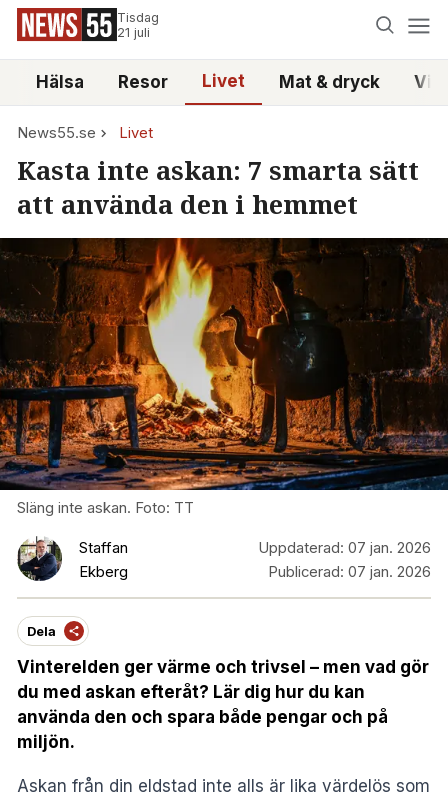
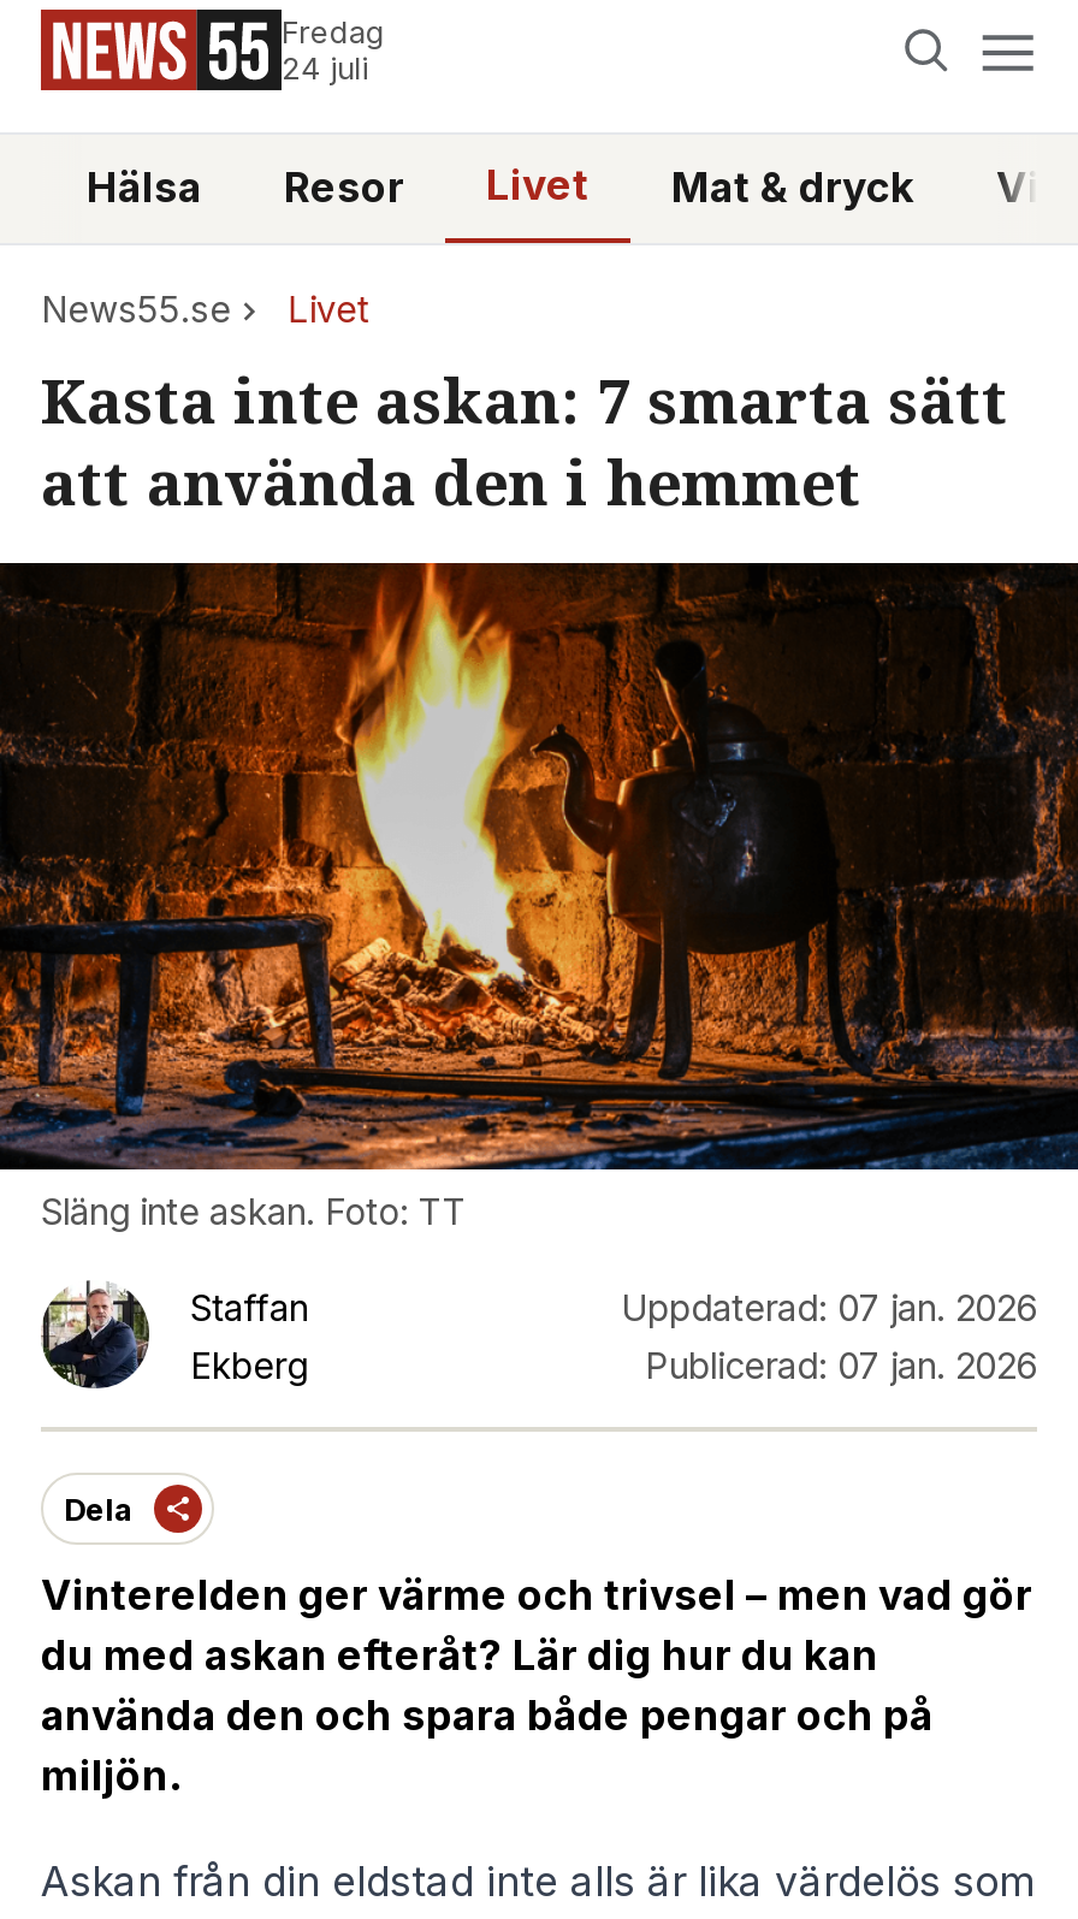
- Tisdag
- 21 juli
+ Fredag
+ 24 juli
